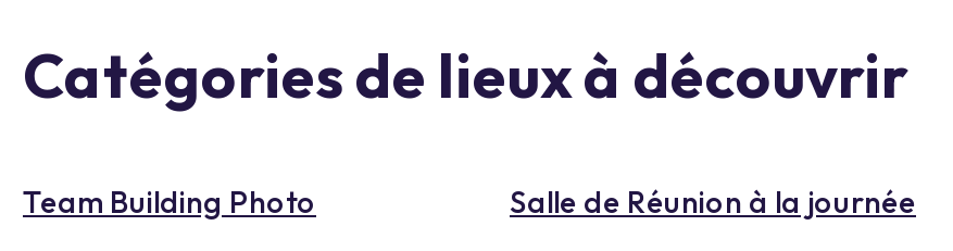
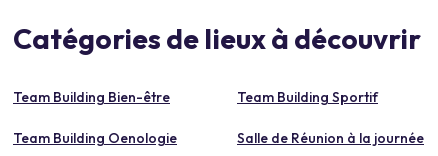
- Team Building Photo
+ Team Building Bien-être
+ Team Building Sportif
+ Team Building Oenologie
